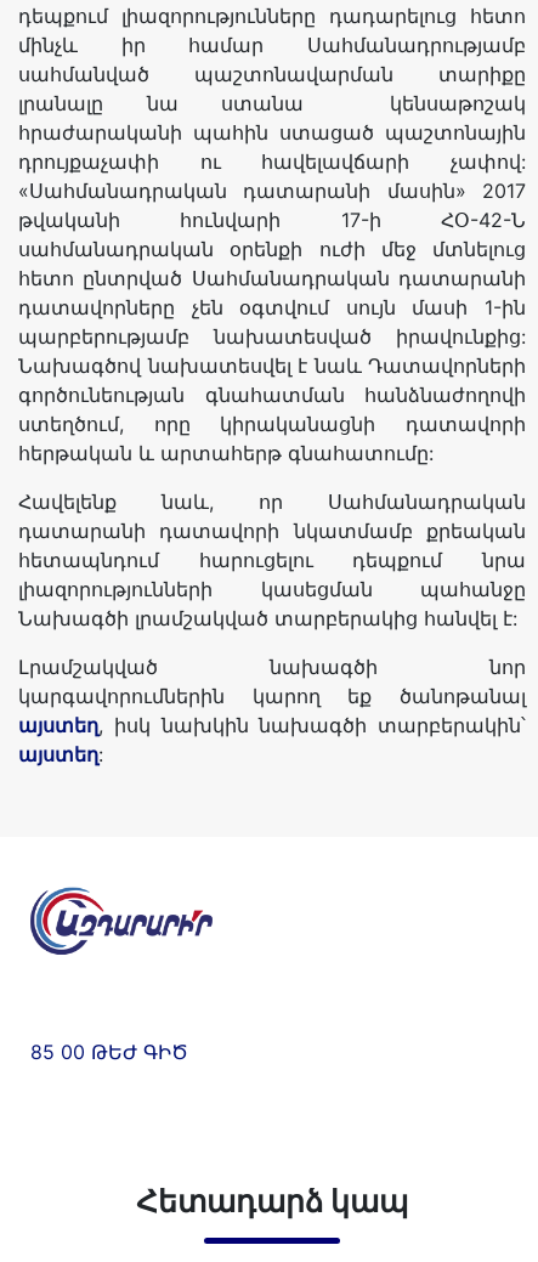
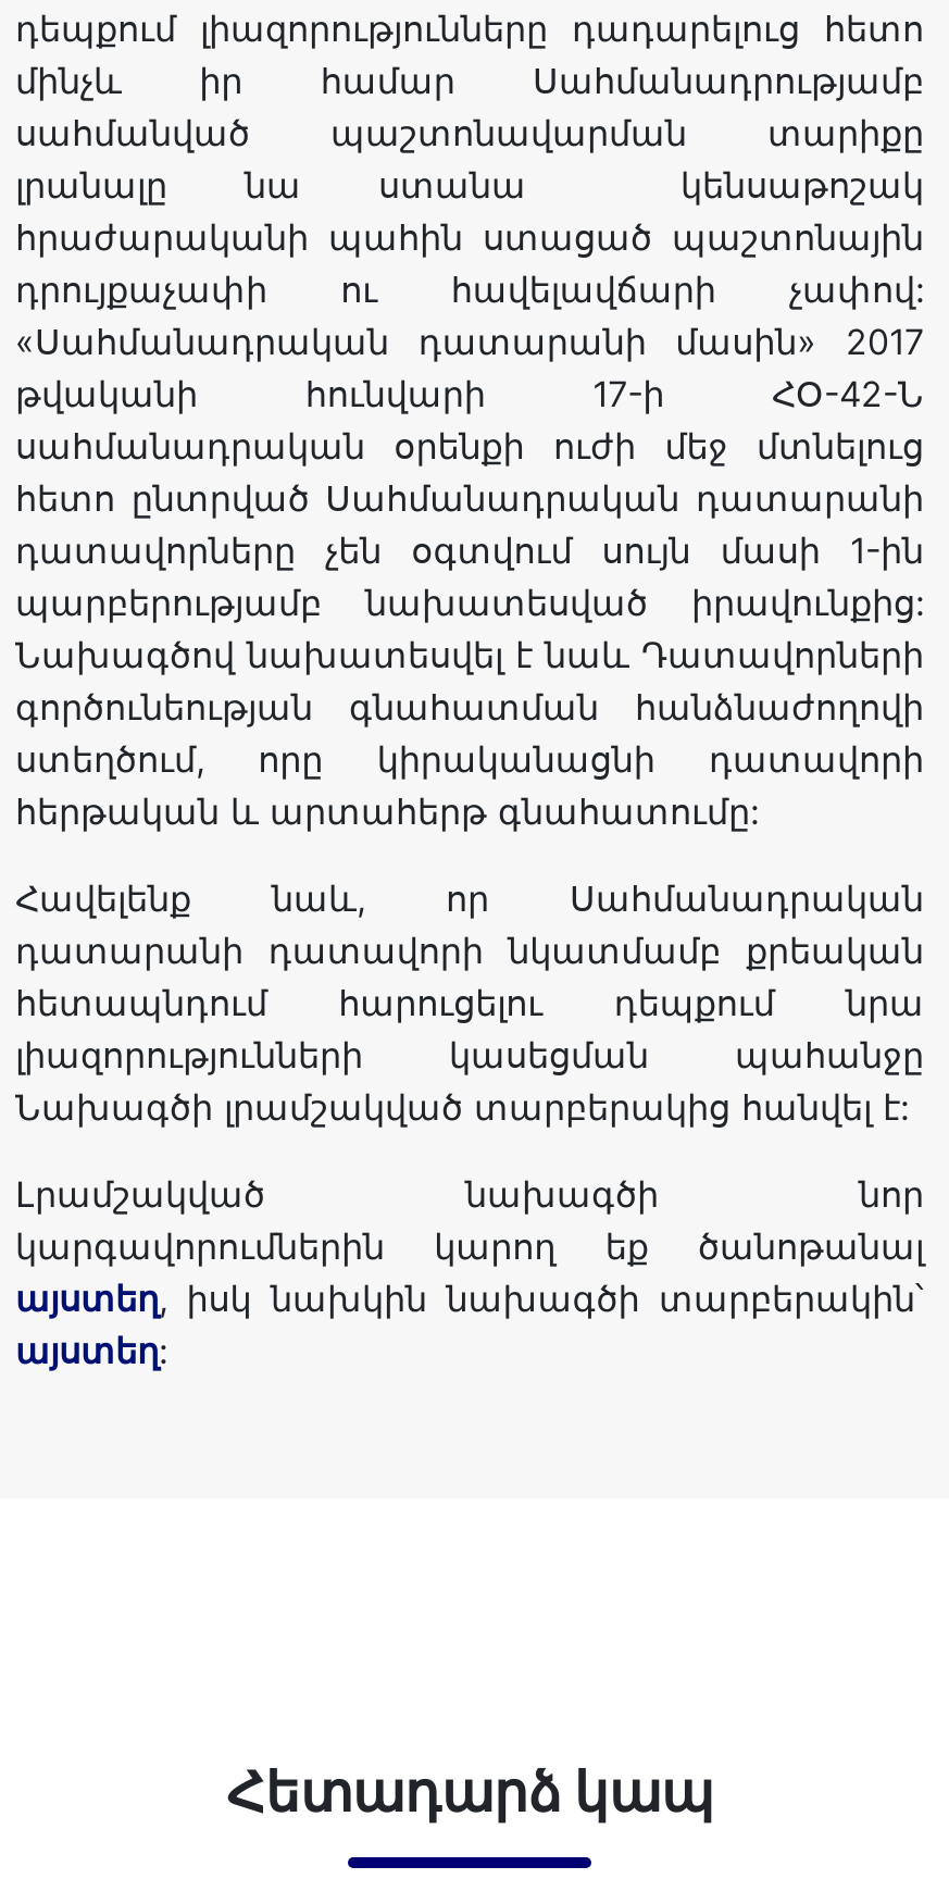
- [image]

- 85 00 ԹԵԺ ԳԻԾ
